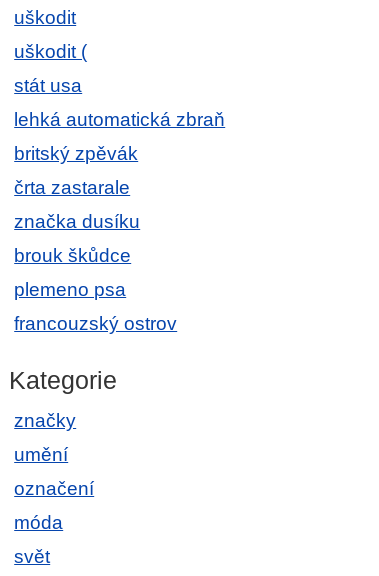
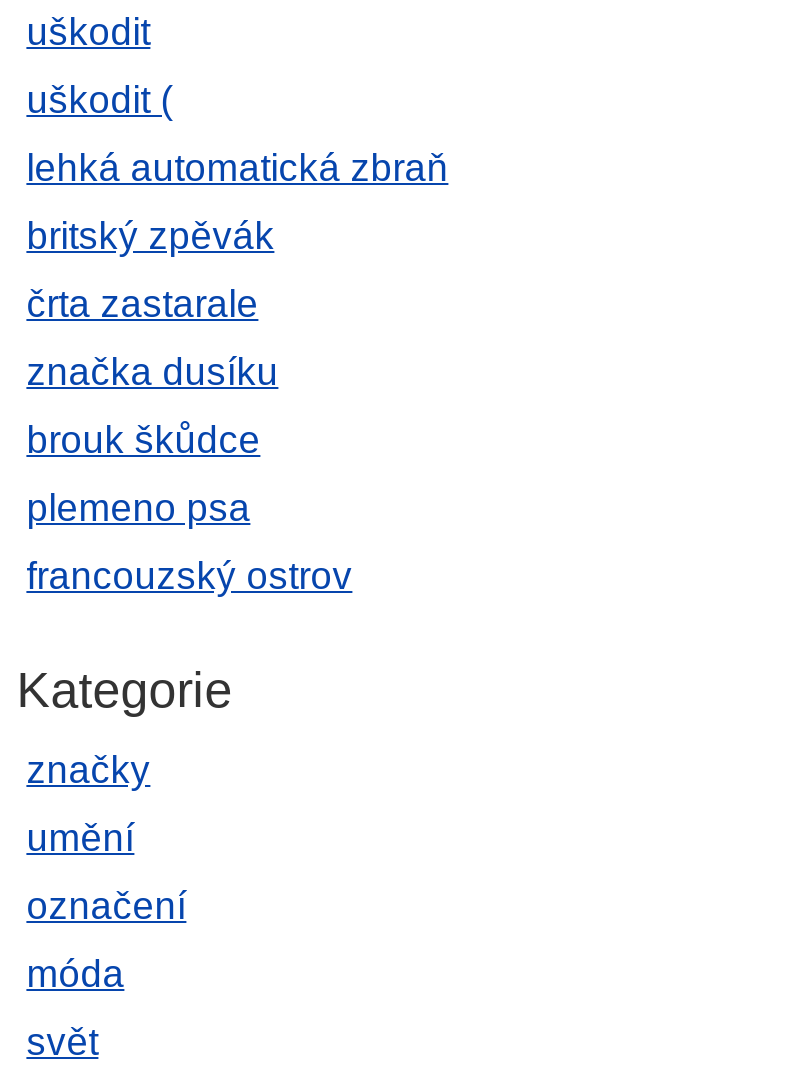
- stát usa
